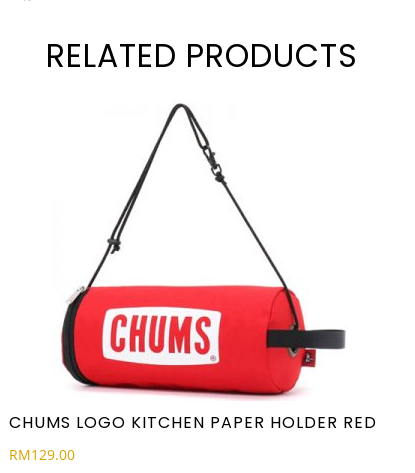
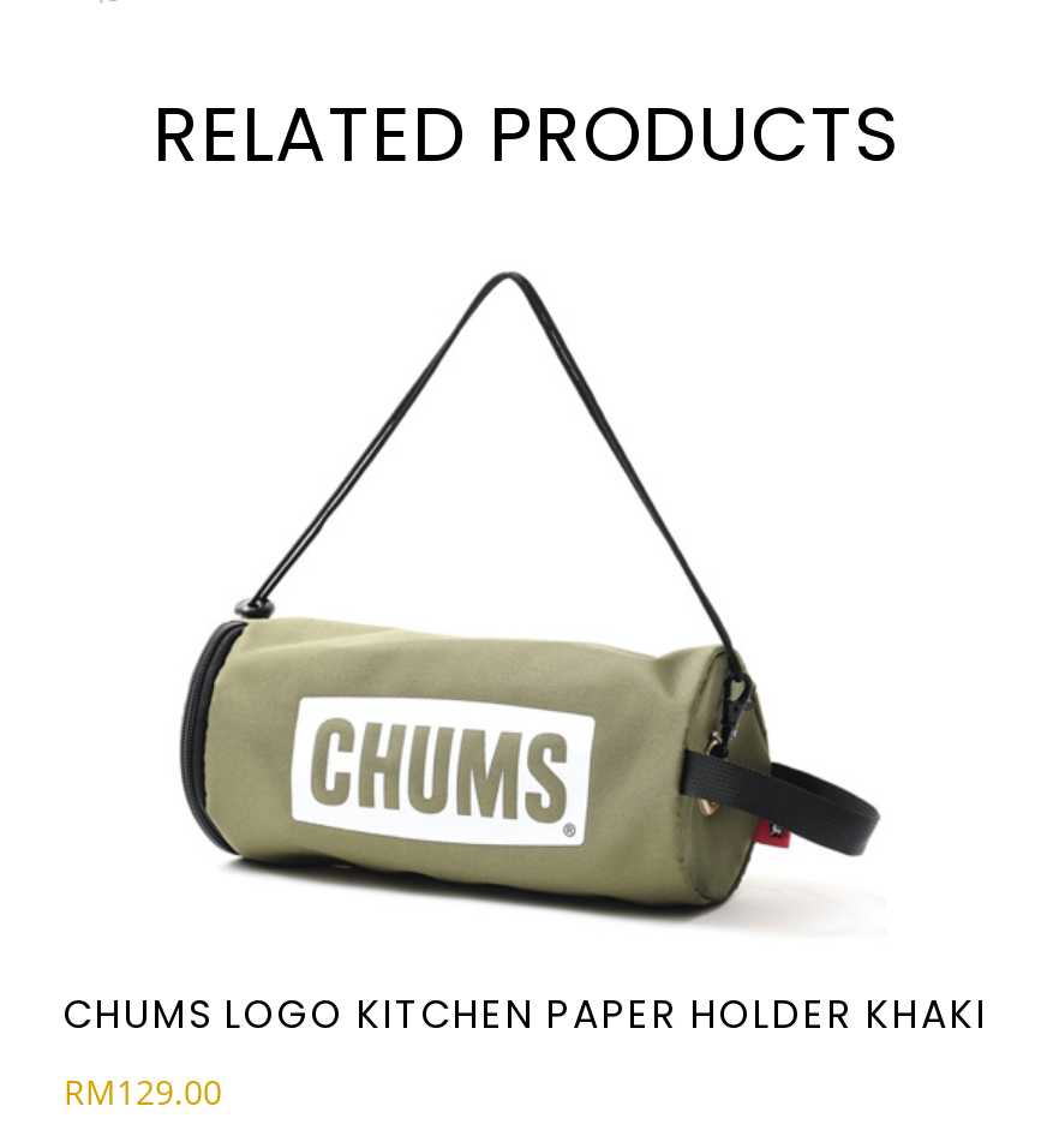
- [image]
- CHUMS LOGO KITCHEN PAPER HOLDER RED
+ [image]
+ CHUMS LOGO KITCHEN PAPER HOLDER KHAKI
